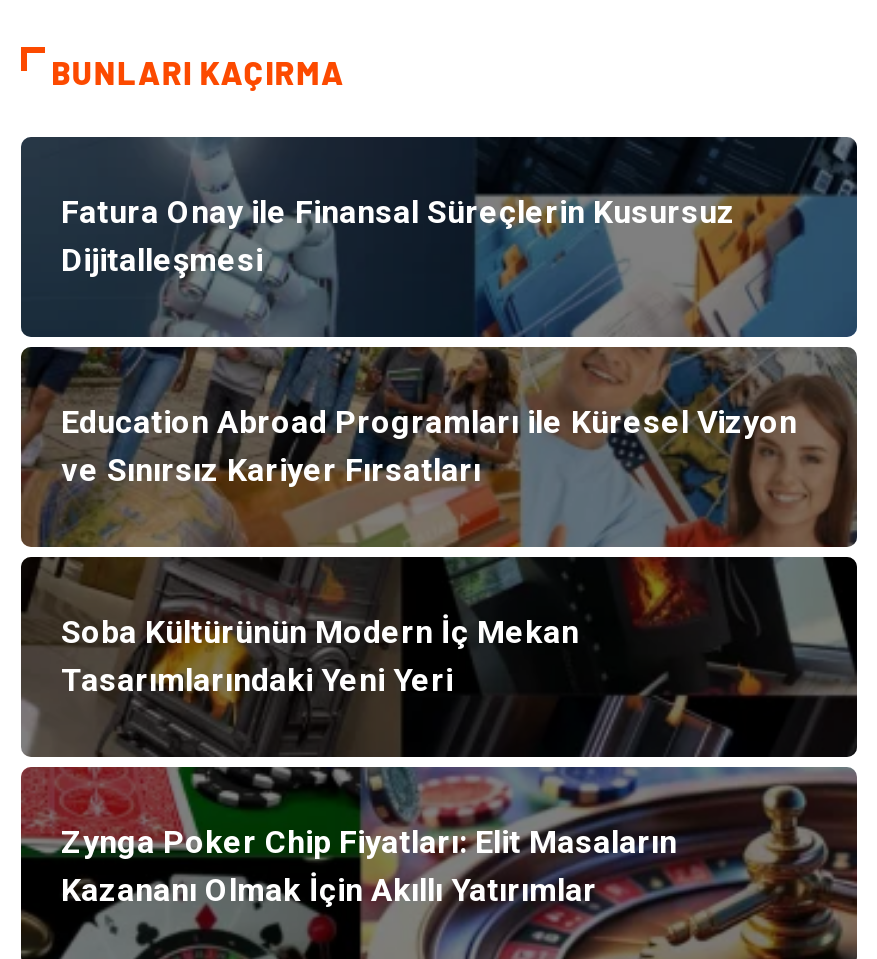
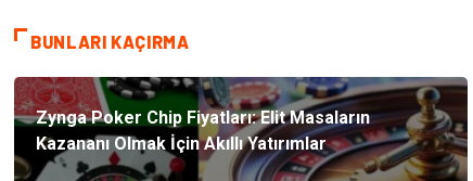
- [image]
- Fatura Onay ile Finansal Süreçlerin Kusursuz
- Dijitalleşmesi

- Education Abroad Programları ile Küresel Vizyon
- ve Sınırsız Kariyer Fırsatları

- Soba Kültürünün Modern İç Mekan
- Tasarımlarındaki Yeni Yeri
